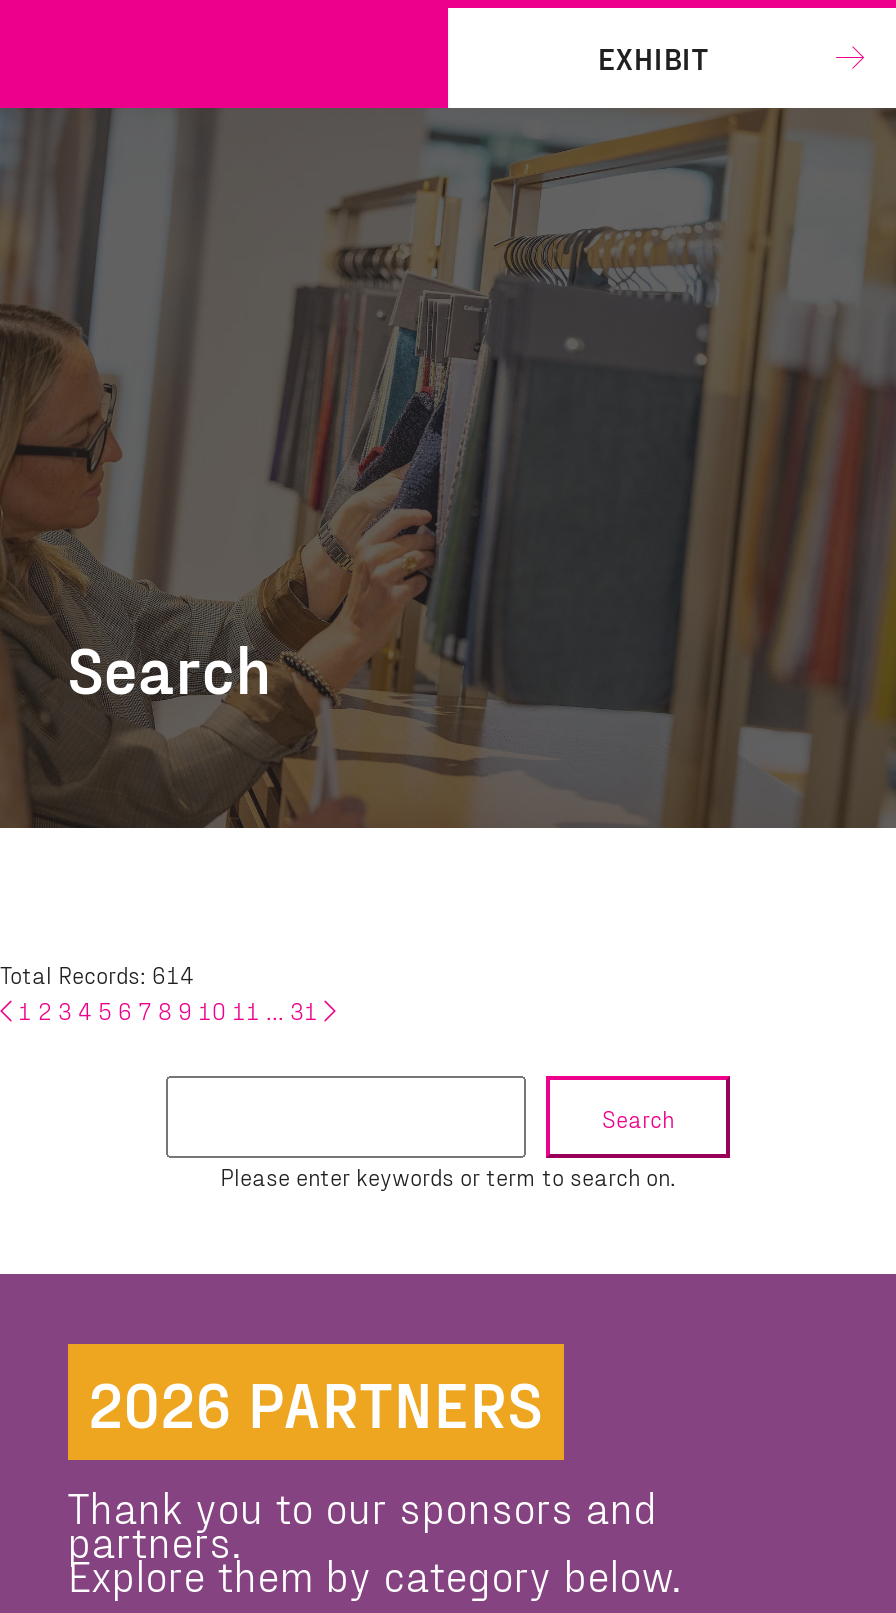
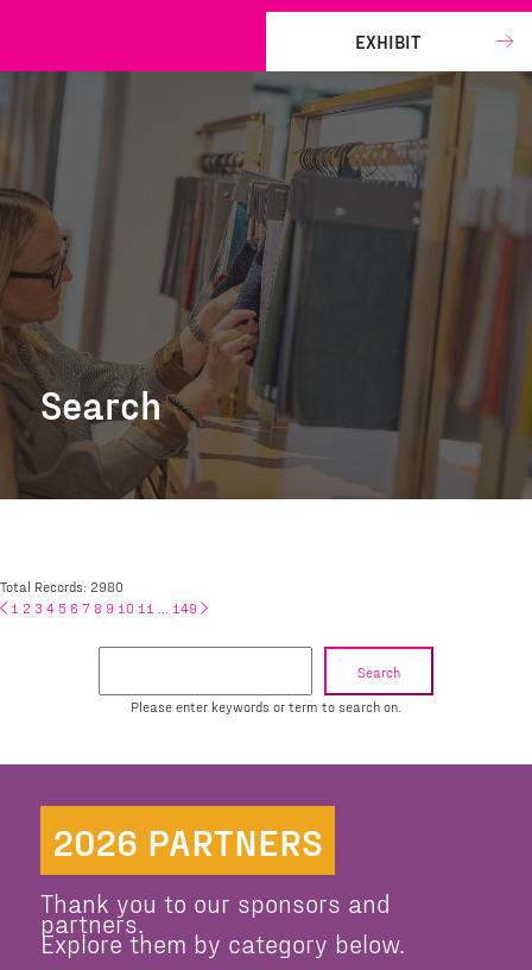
- Total Records: 614
+ Total Records: 2980

- 1 2 3 4 5 6 7 8 9 10 11 ... 31
+ 1 2 3 4 5 6 7 8 9 10 11 ... 149
